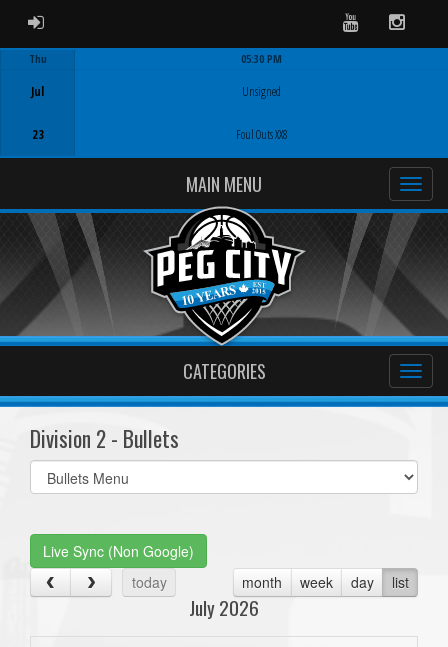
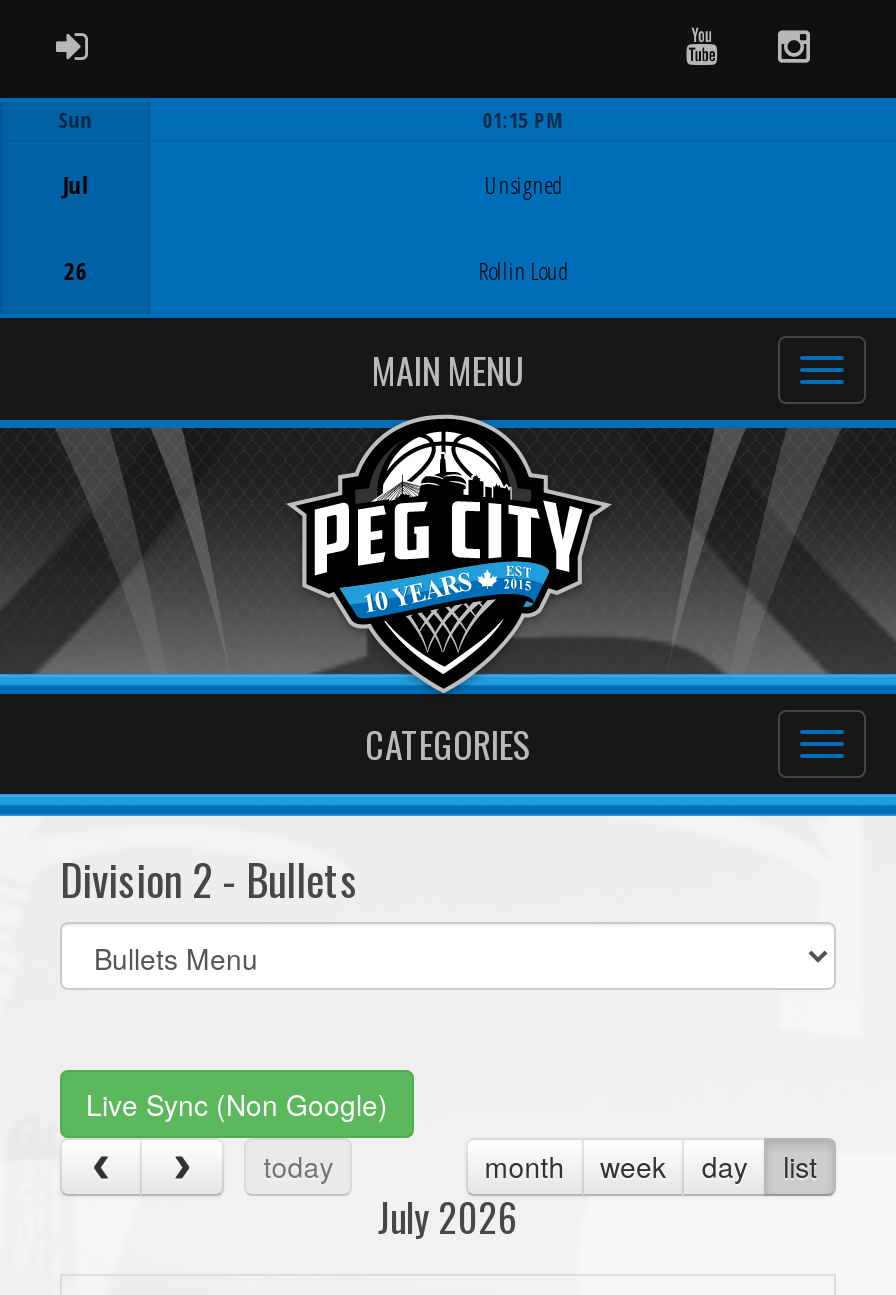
- Thu
+ Sun

- 05:30 PM
+ 01:15 PM

- 23
+ 26

- Foul Outs XX8
+ Rollin Loud
